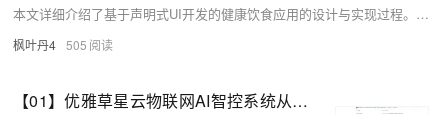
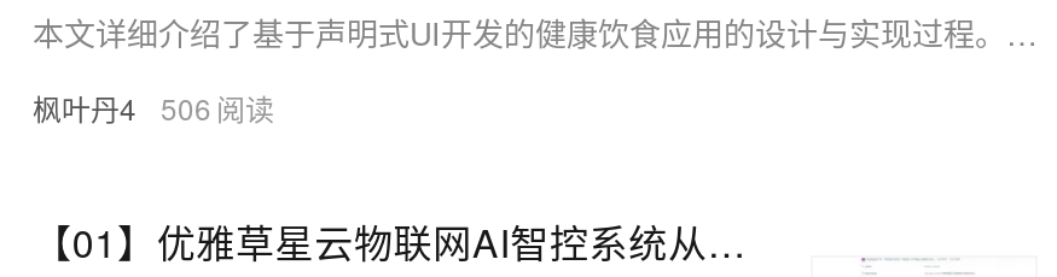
- 枫叶丹4 505
+ 枫叶丹4 506
